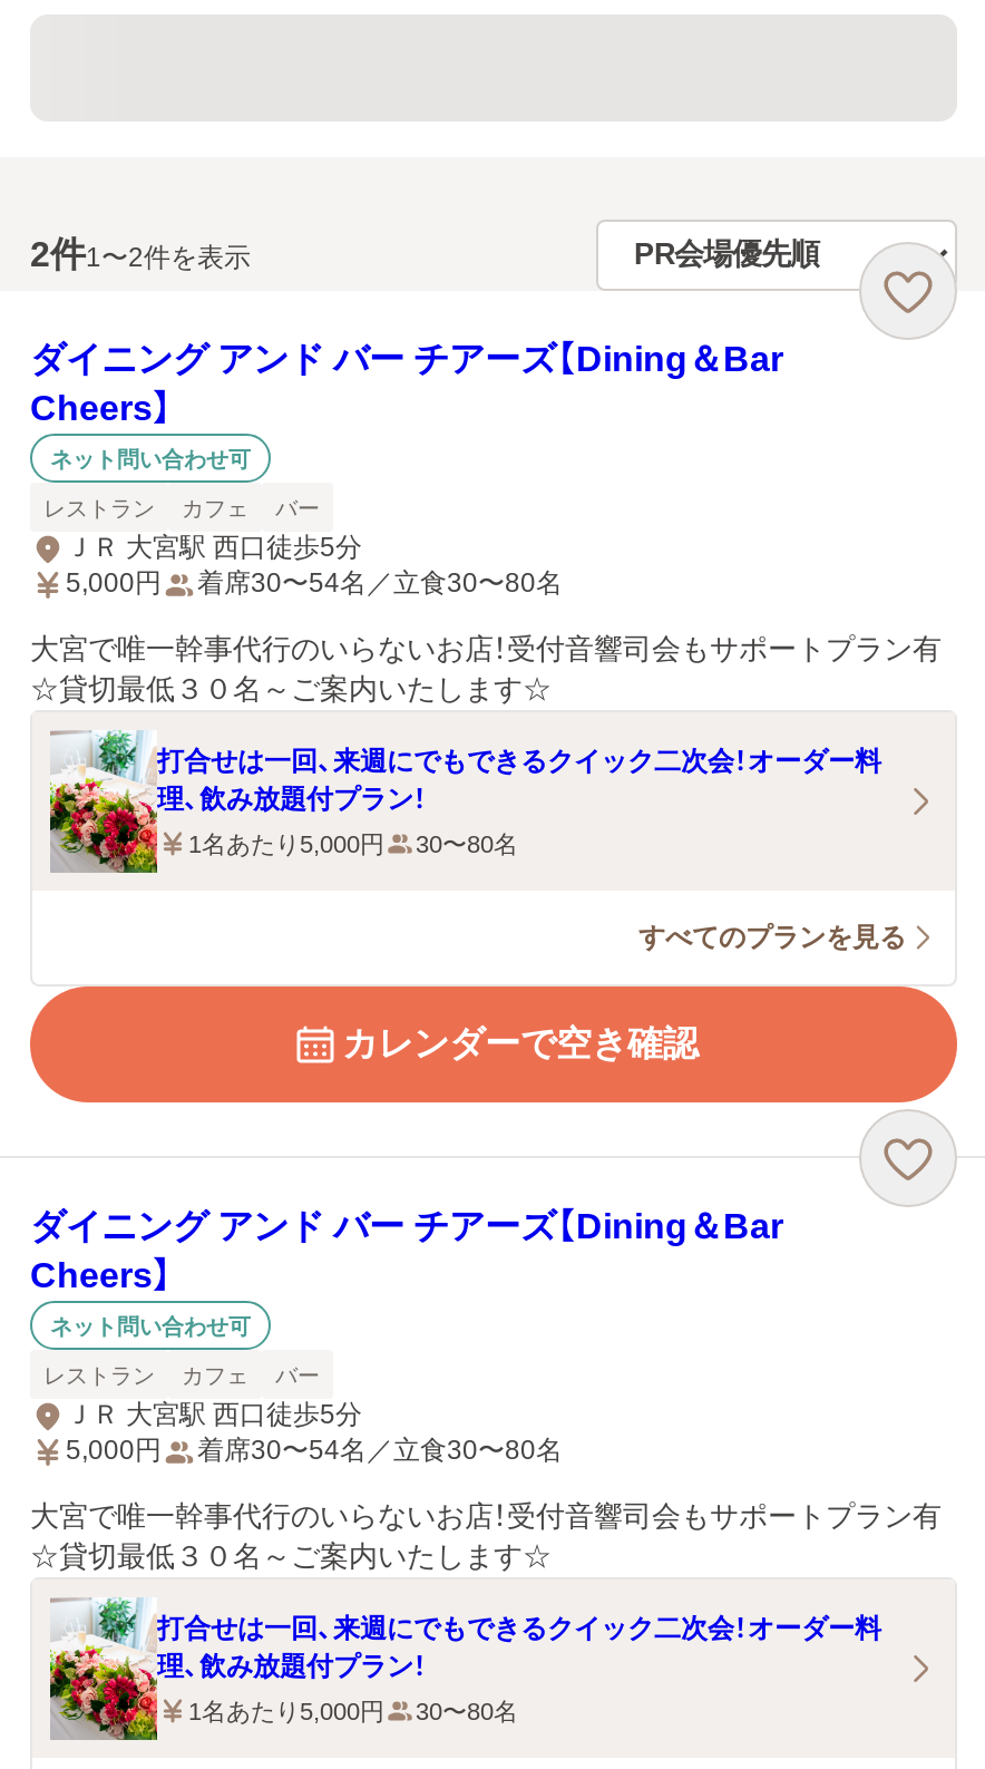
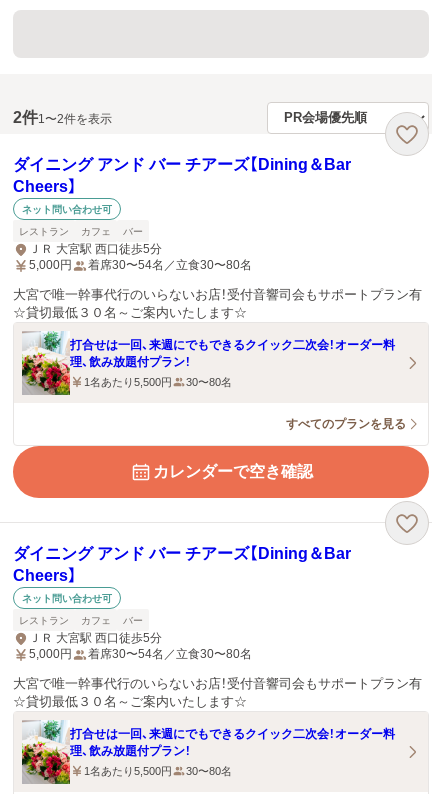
- 1名あたり5,000円 30〜80名
+ 1名あたり5,500円 30〜80名

- 1名あたり5,000円 30〜80名
+ 1名あたり5,500円 30〜80名
